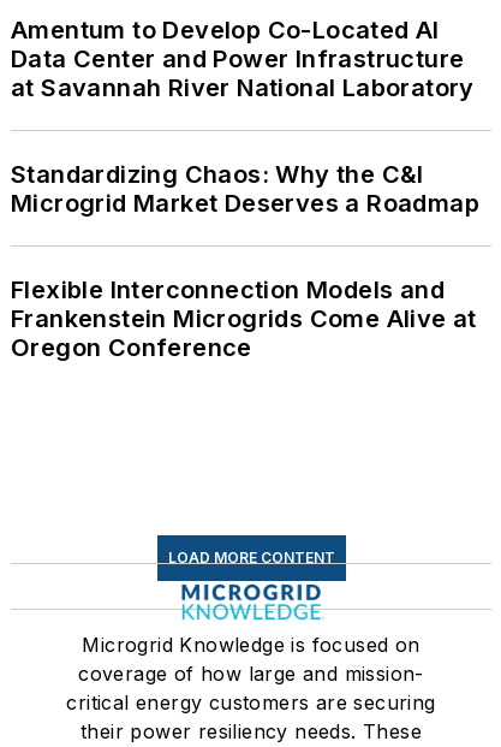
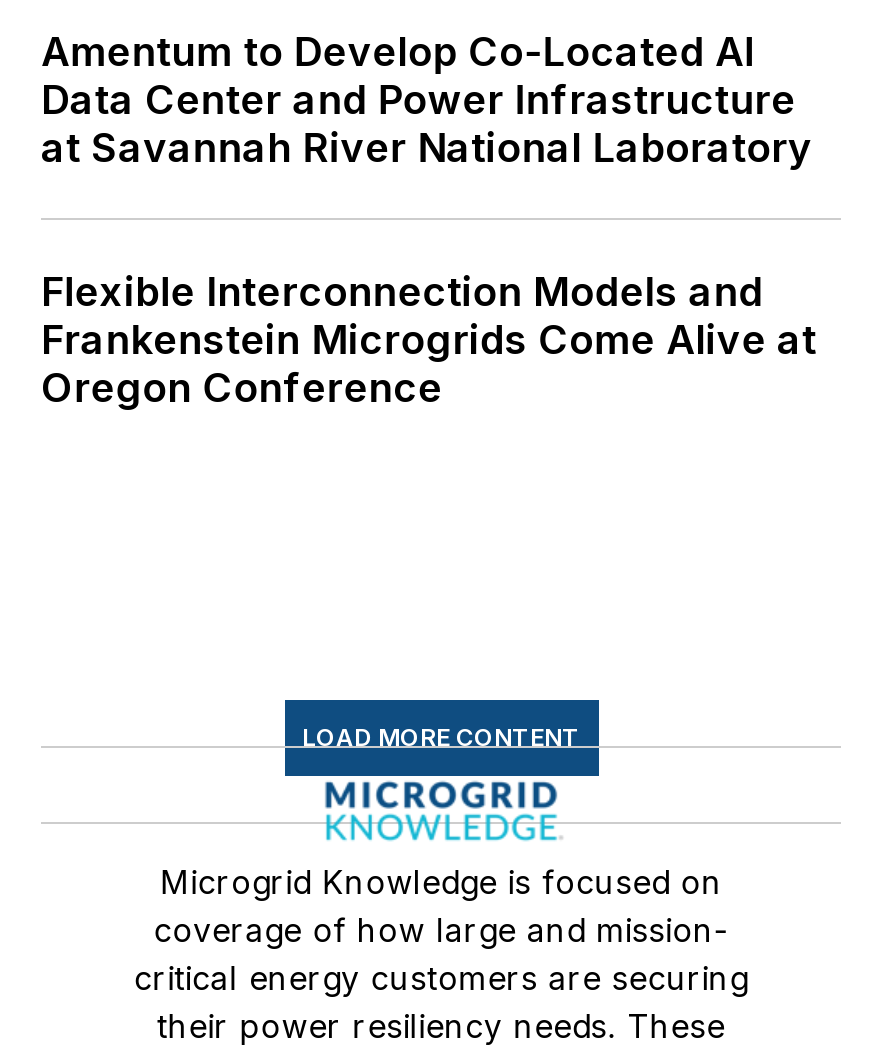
- Standardizing Chaos: Why the C&I
- Microgrid Market Deserves a Roadmap
